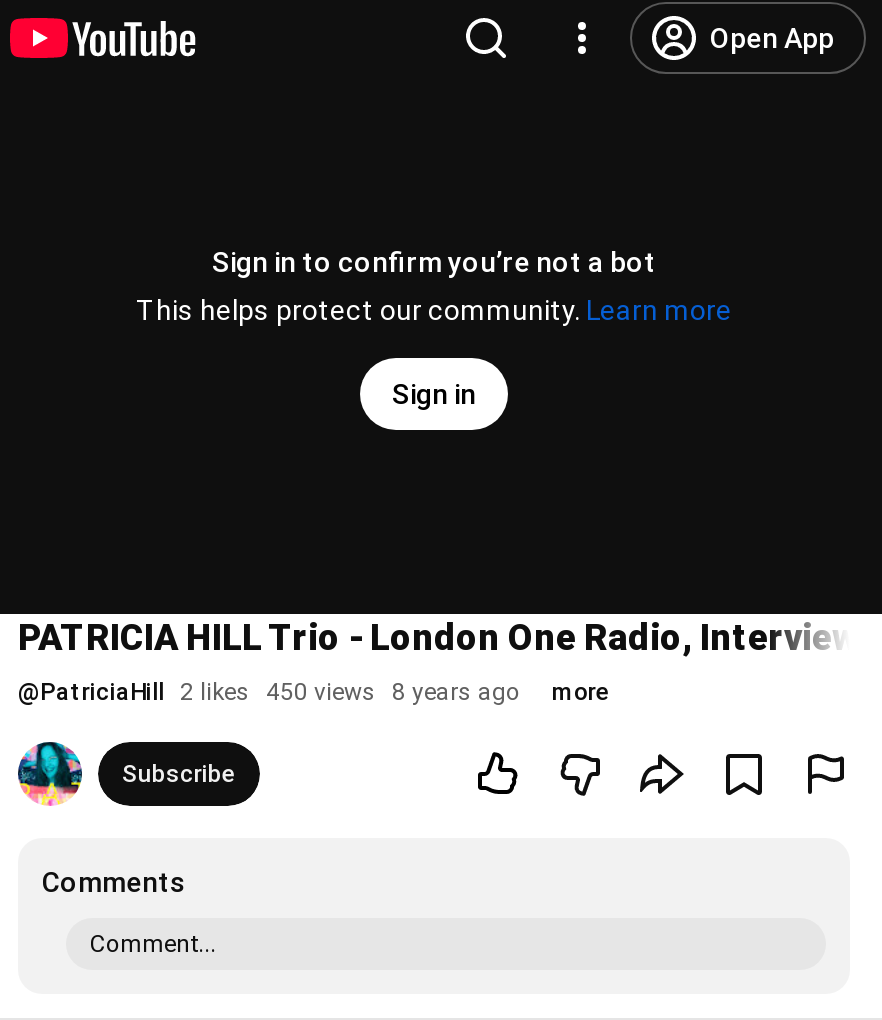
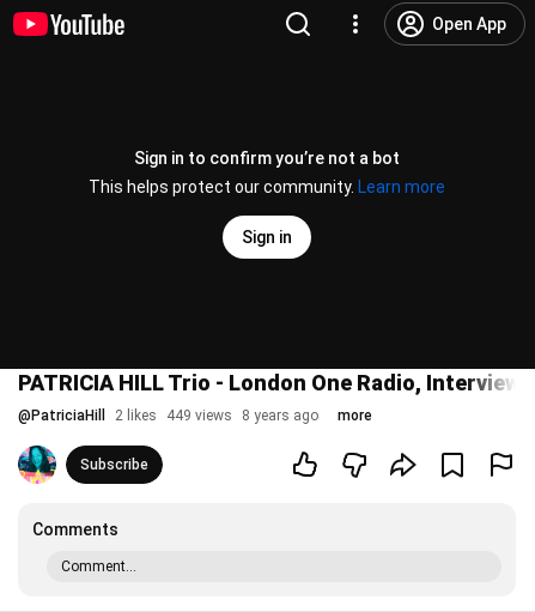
- @PatriciaHill 2 likes 450 views 8 years ago
+ @PatriciaHill 2 likes 449 views 8 years ago
